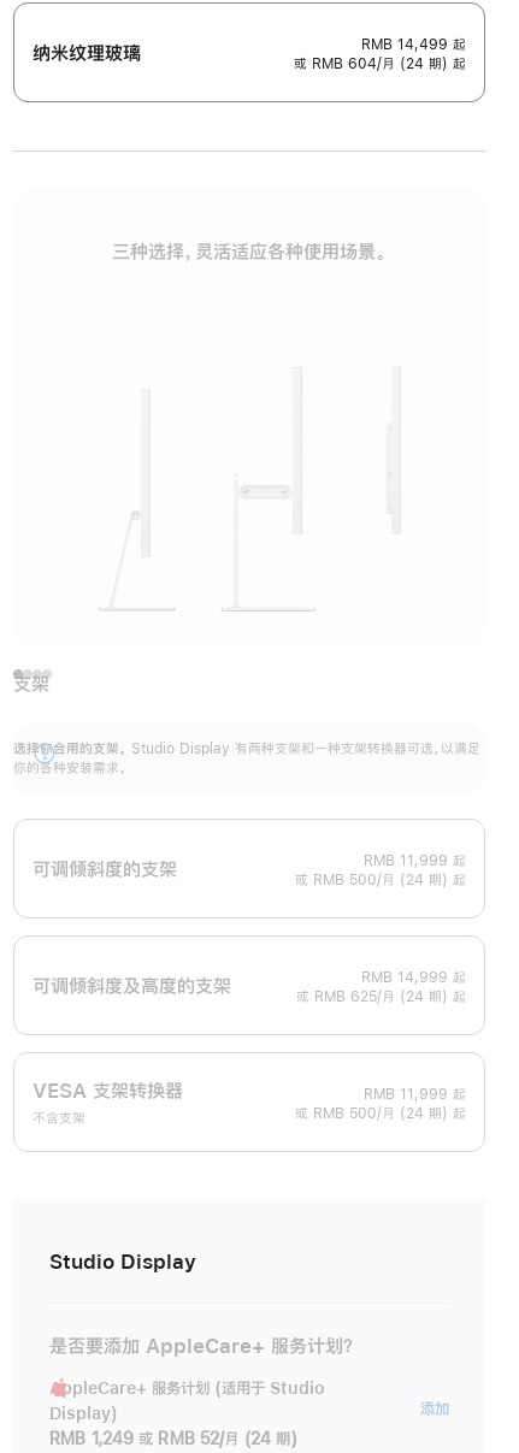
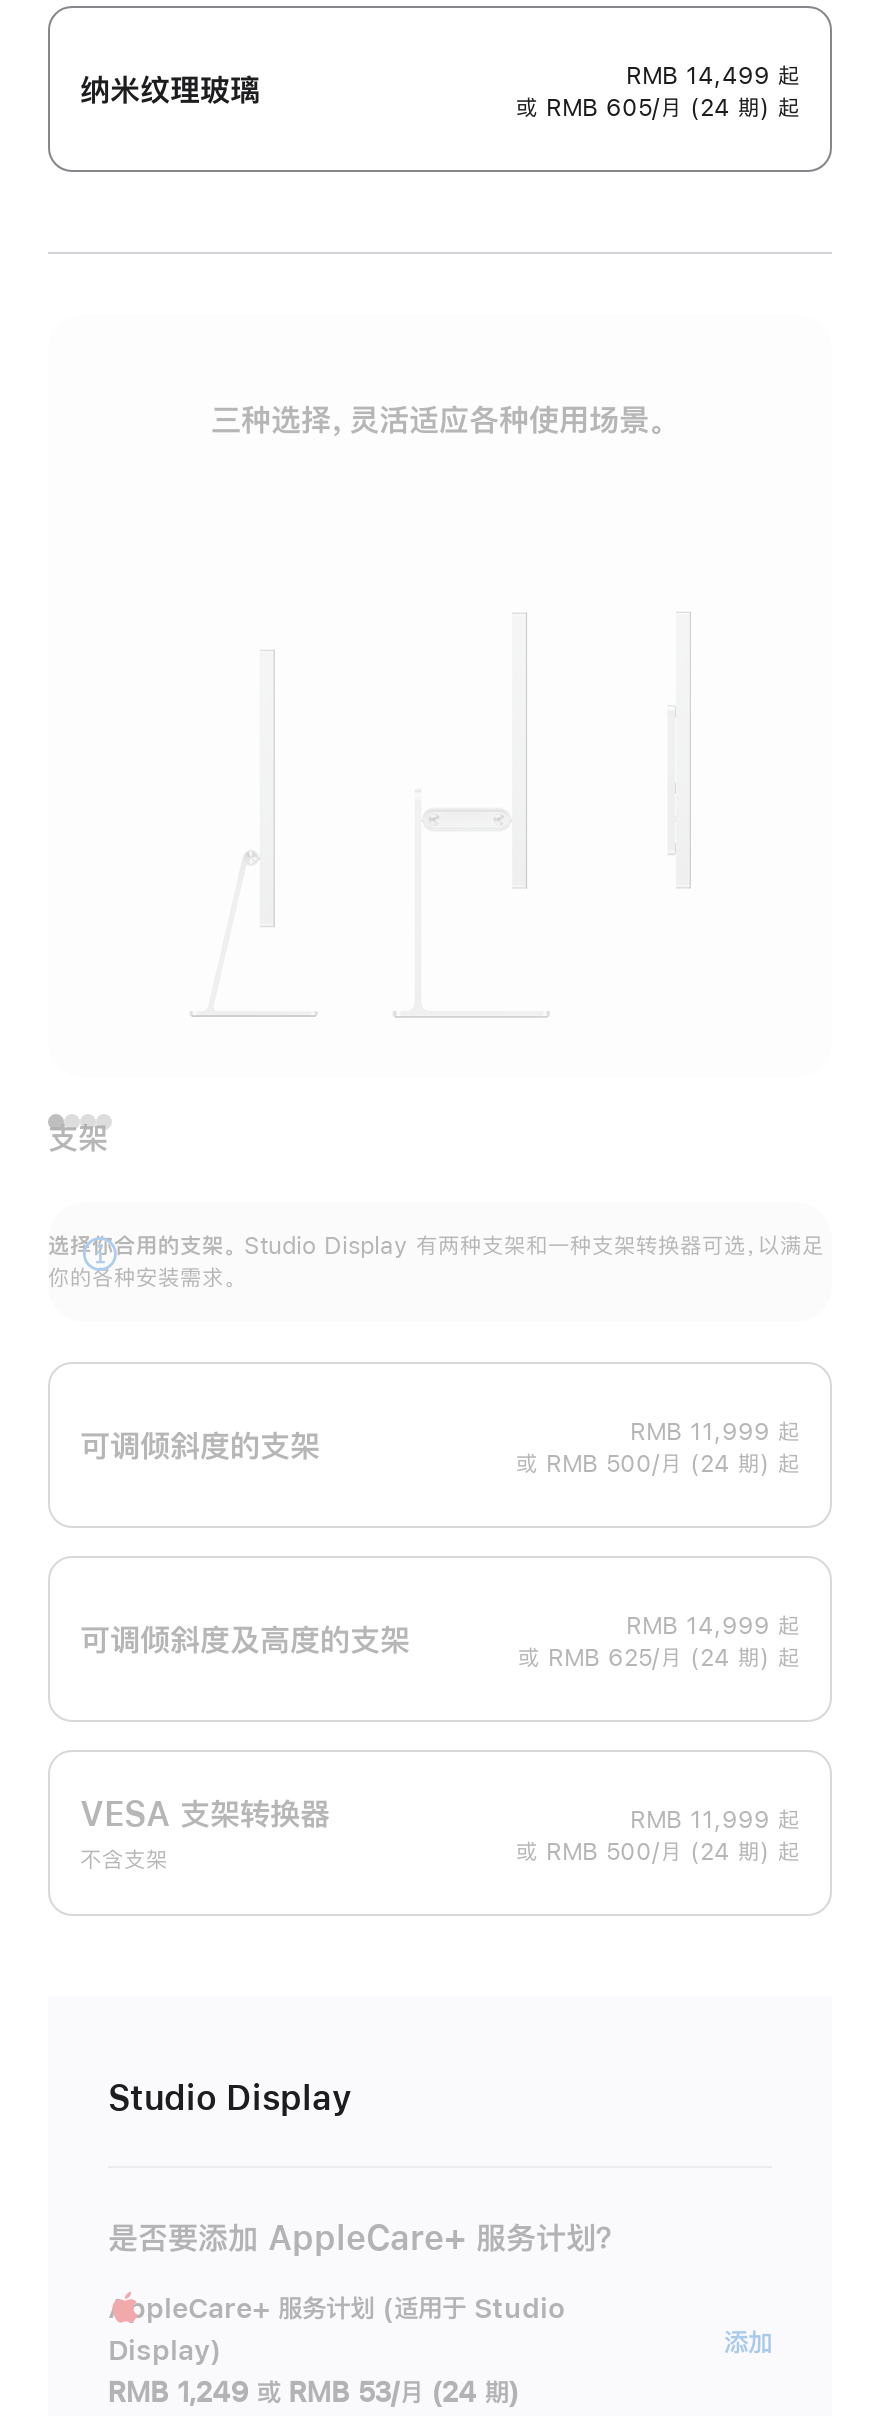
- 或 RMB 604/月 (24 期) 起
+ 或 RMB 605/月 (24 期) 起

- RMB 1,249 或 RMB 52/月 (24 期)
+ RMB 1,249 或 RMB 53/月 (24 期)
